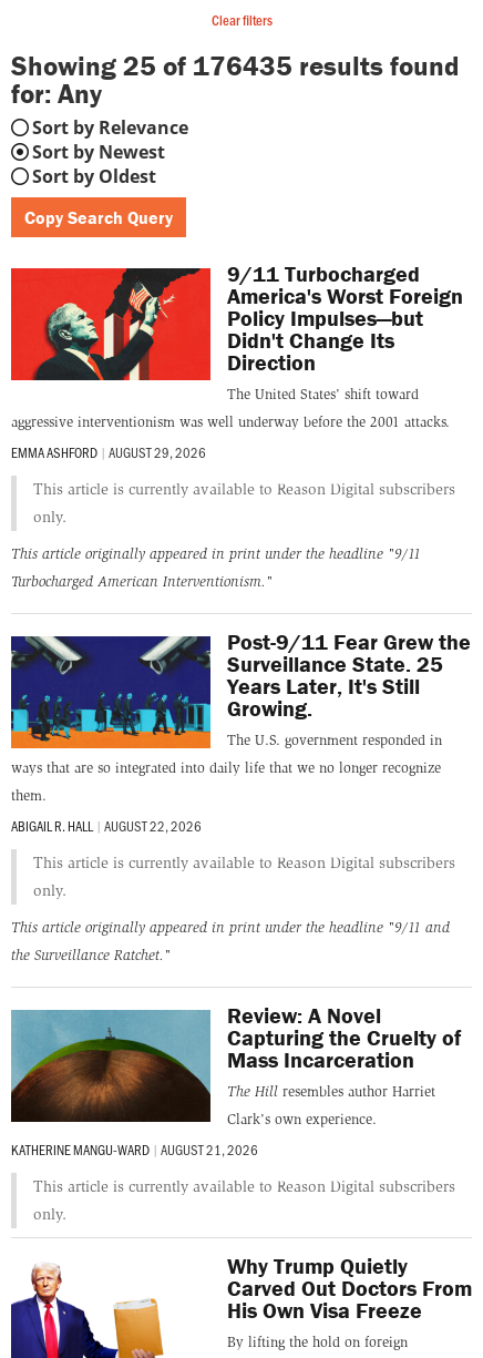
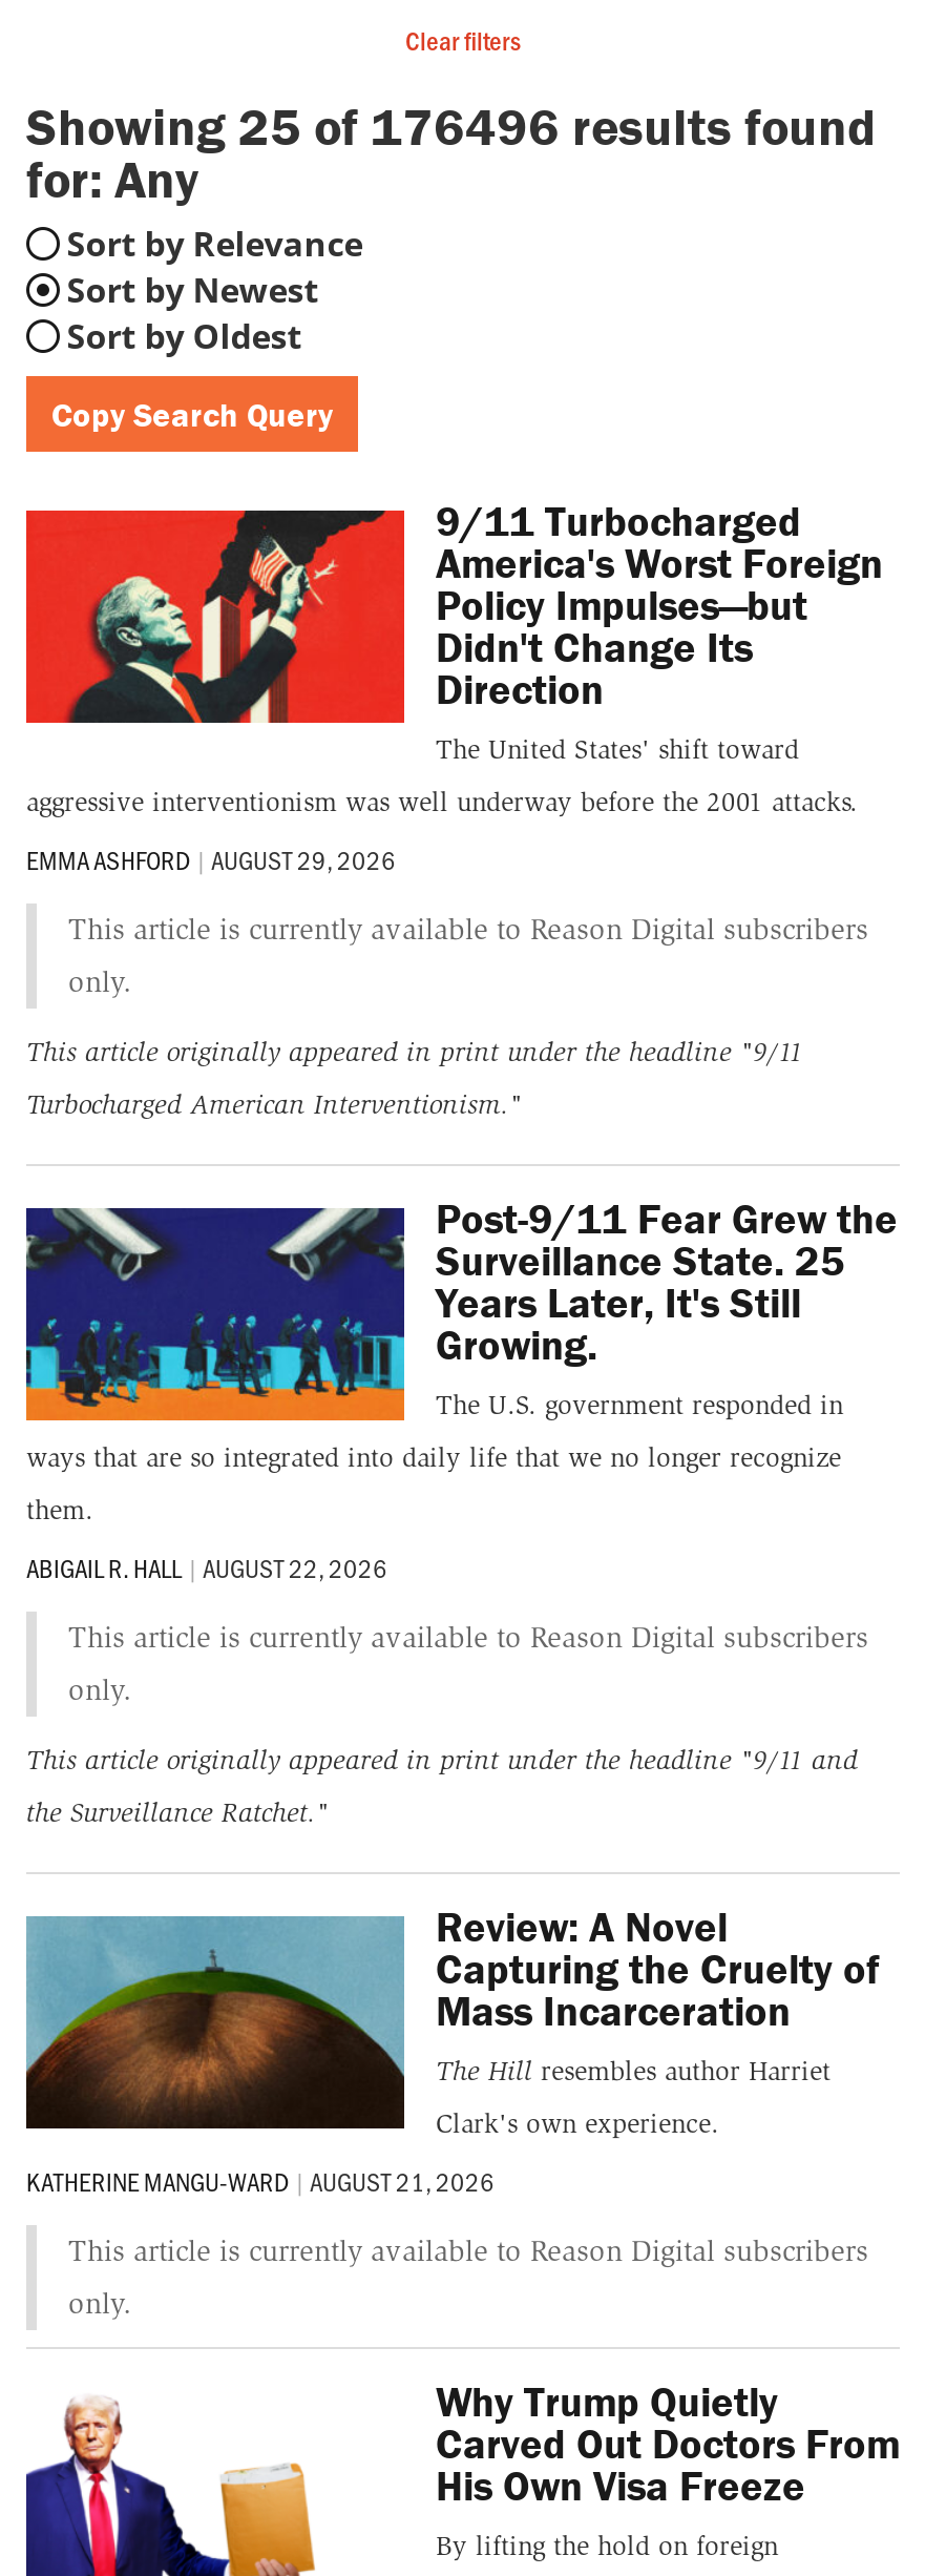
- Showing 25 of 176435 results found
+ Showing 25 of 176496 results found
